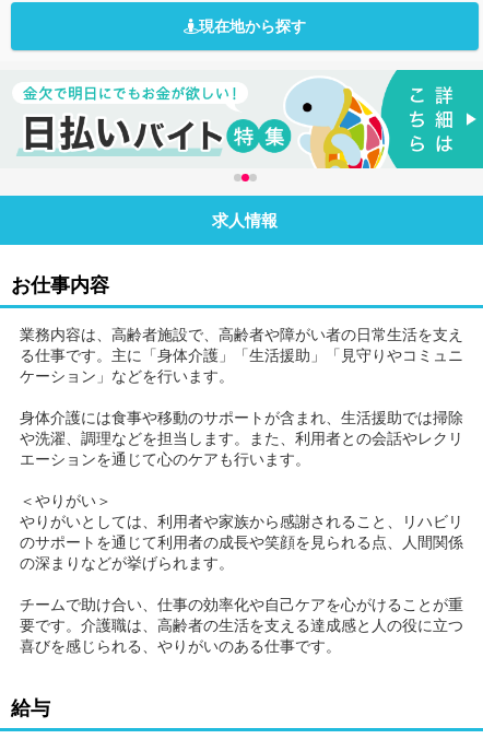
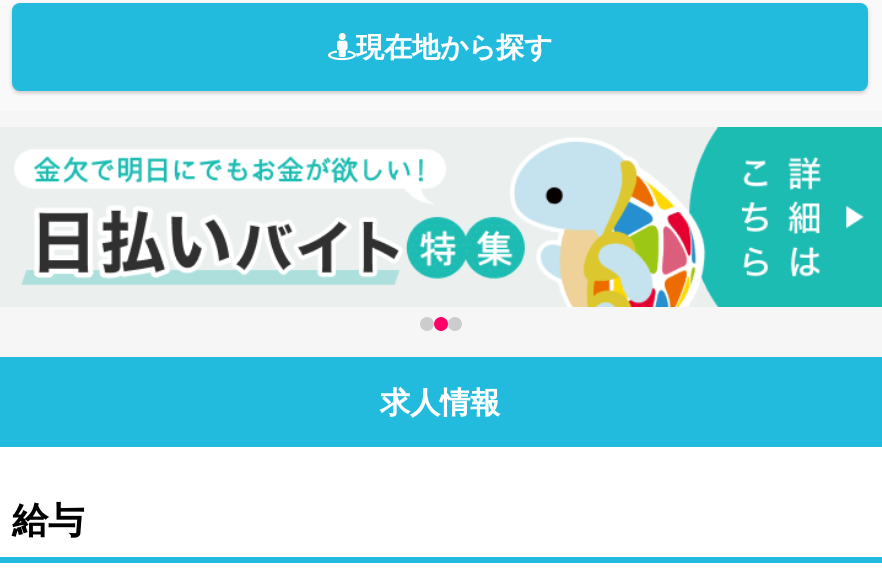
- お仕事内容
- 業務内容は、高齢者施設で、高齢者や障がい者の日常生活を支え
- る仕事です。主に「身体介護」「生活援助」「見守りやコミュニ
- ケーション」などを行います。
- 身体介護には食事や移動のサポートが含まれ、生活援助では掃除
- や洗濯、調理などを担当します。また、利用者との会話やレクリ
- エーションを通じて心のケアも行います。
- ＜やりがい＞
- やりがいとしては、利用者や家族から感謝されること、リハビリ
- のサポートを通じて利用者の成長や笑顔を見られる点、人間関係
- の深まりなどが挙げられます。
- チームで助け合い、仕事の効率化や自己ケアを心がけることが重
- 要です。介護職は、高齢者の生活を支える達成感と人の役に立つ
- 喜びを感じられる、やりがいのある仕事です。
